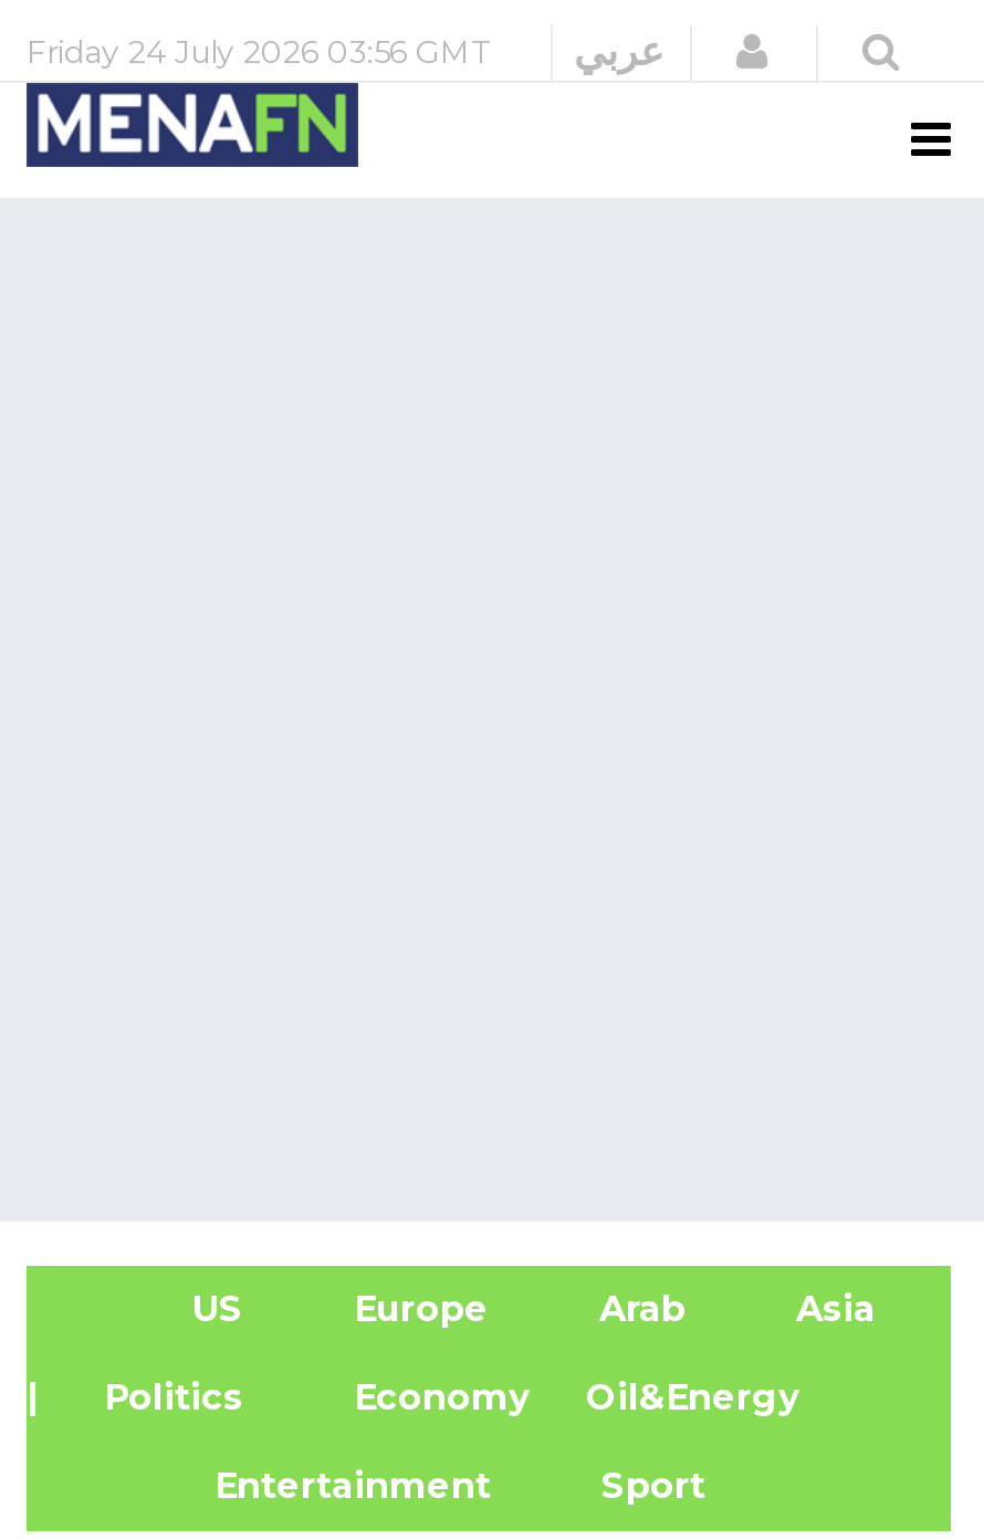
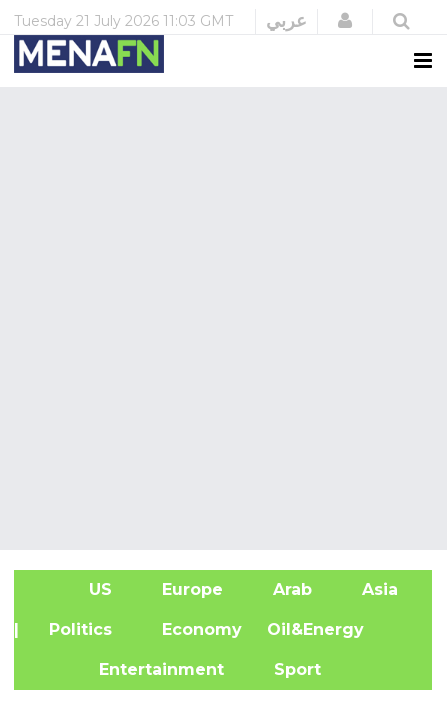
- Friday 24 July 2026 03:56 GMT
+ Tuesday 21 July 2026 11:03 GMT
